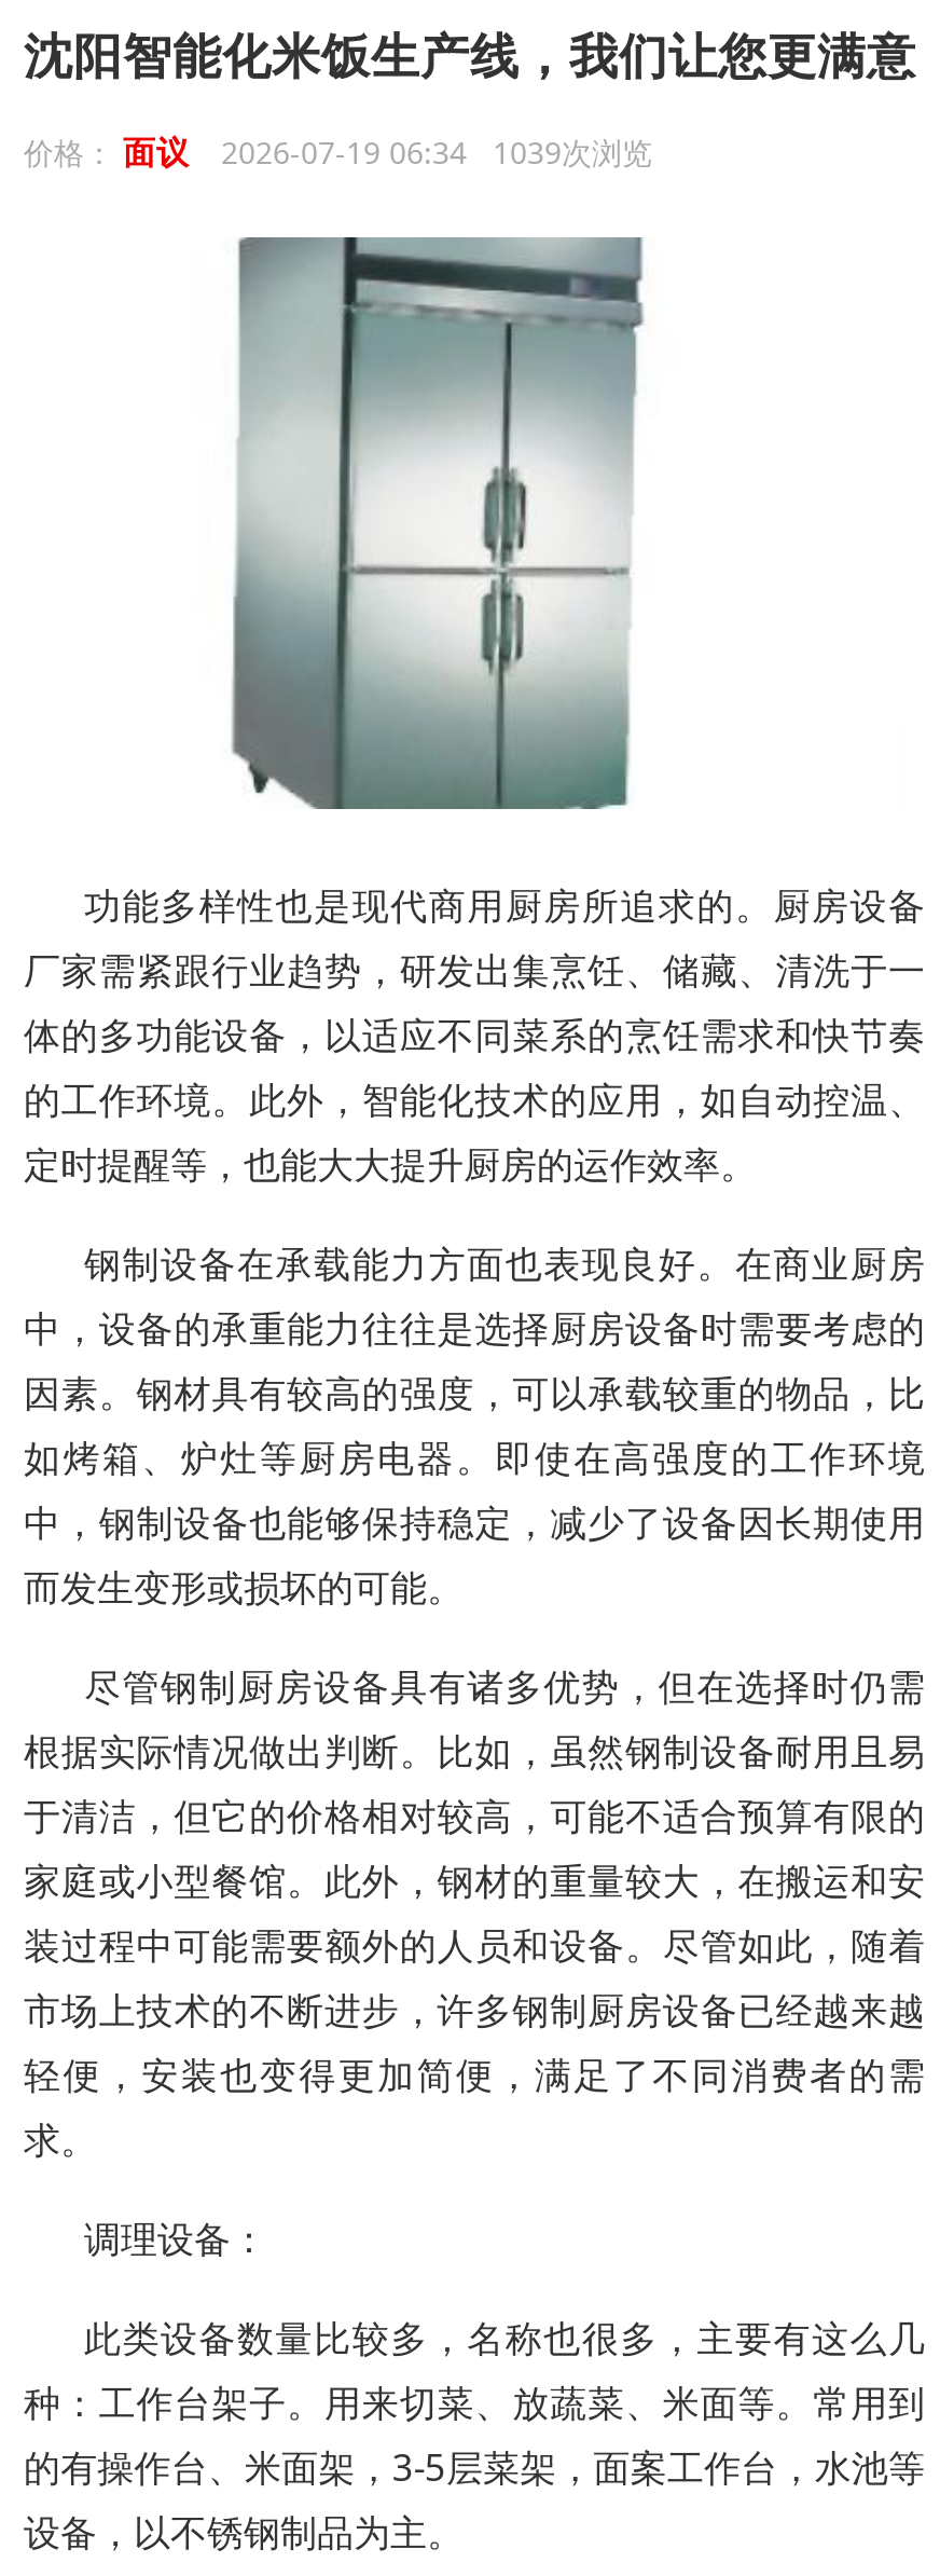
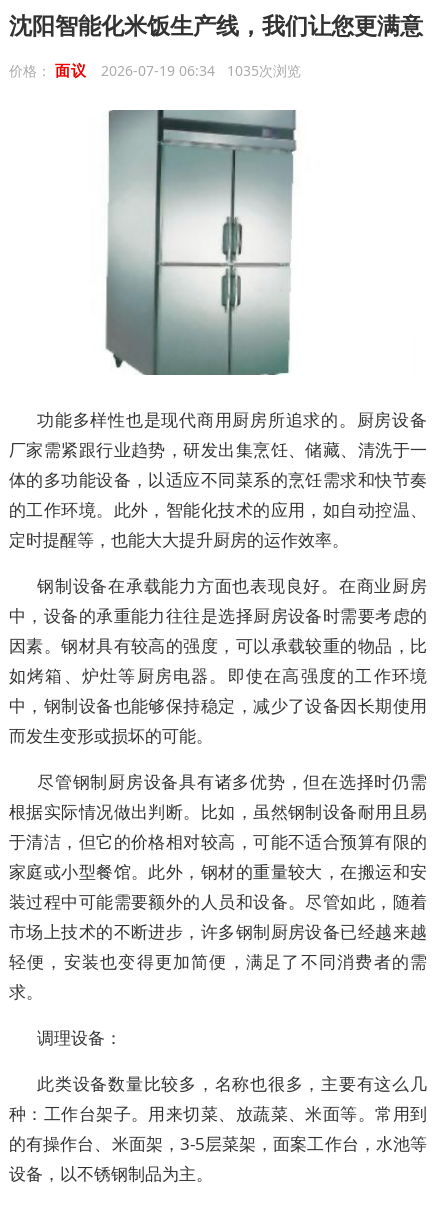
- 价格：面议 2026-07-19 06:34 1039次浏览
+ 价格：面议 2026-07-19 06:34 1035次浏览
